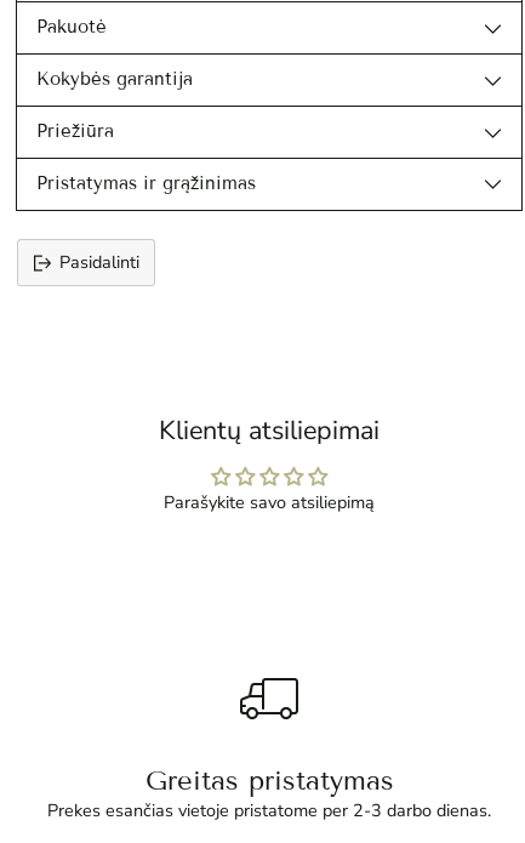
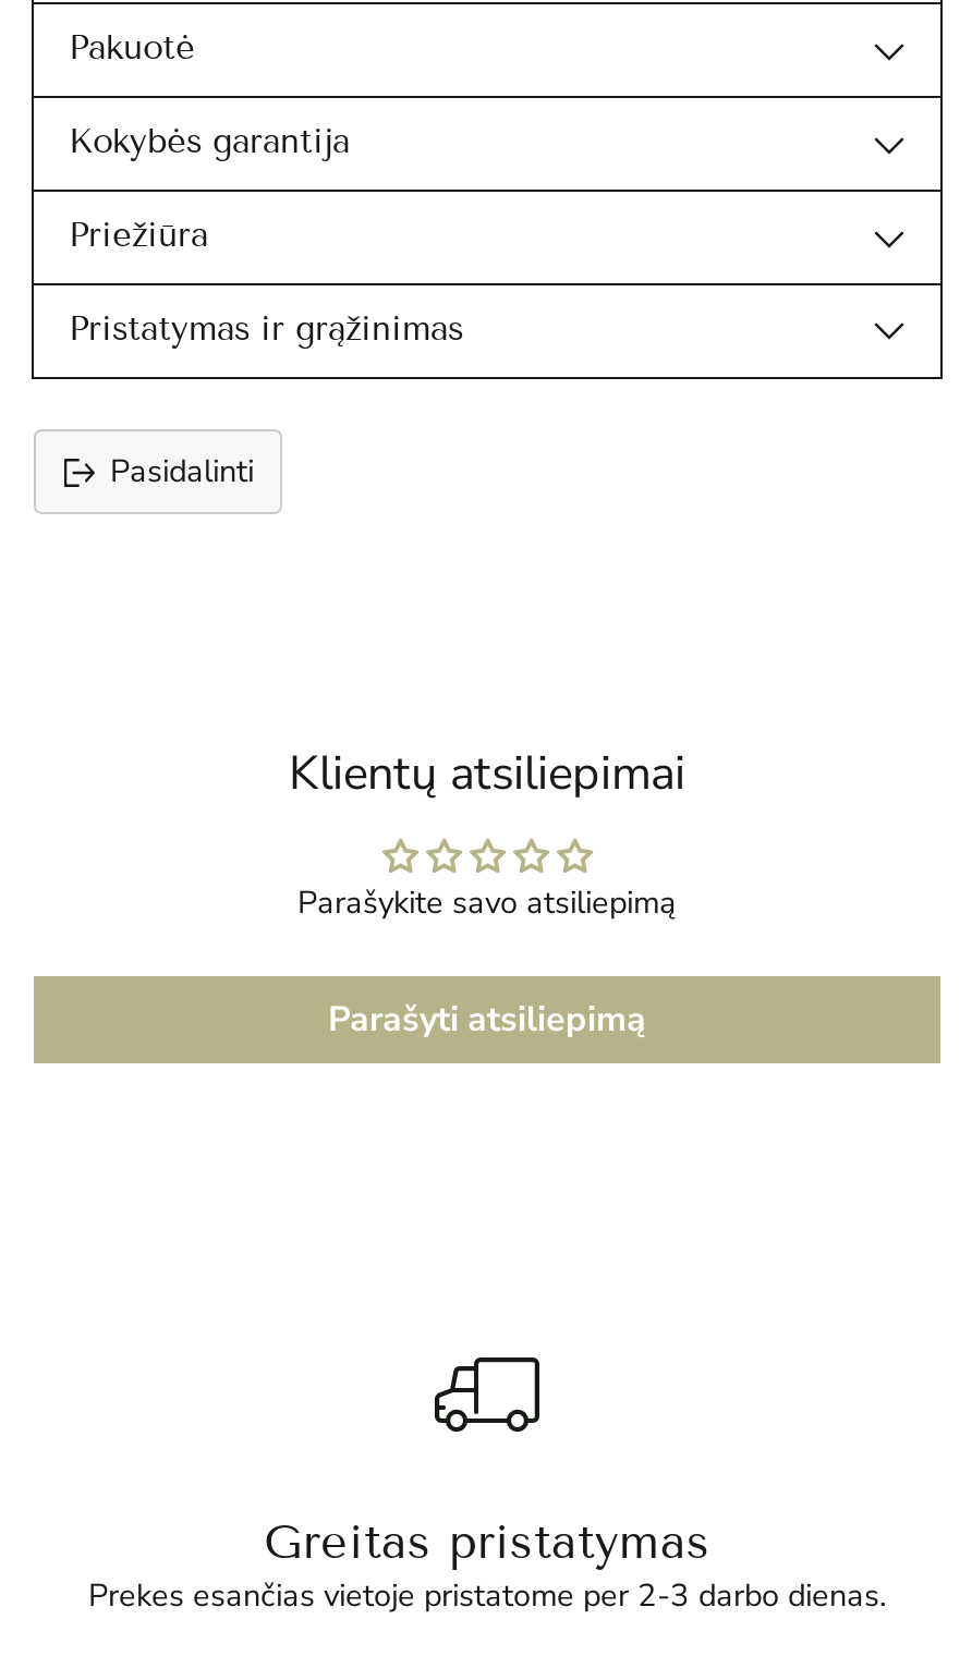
+ Parašyti atsiliepimą
